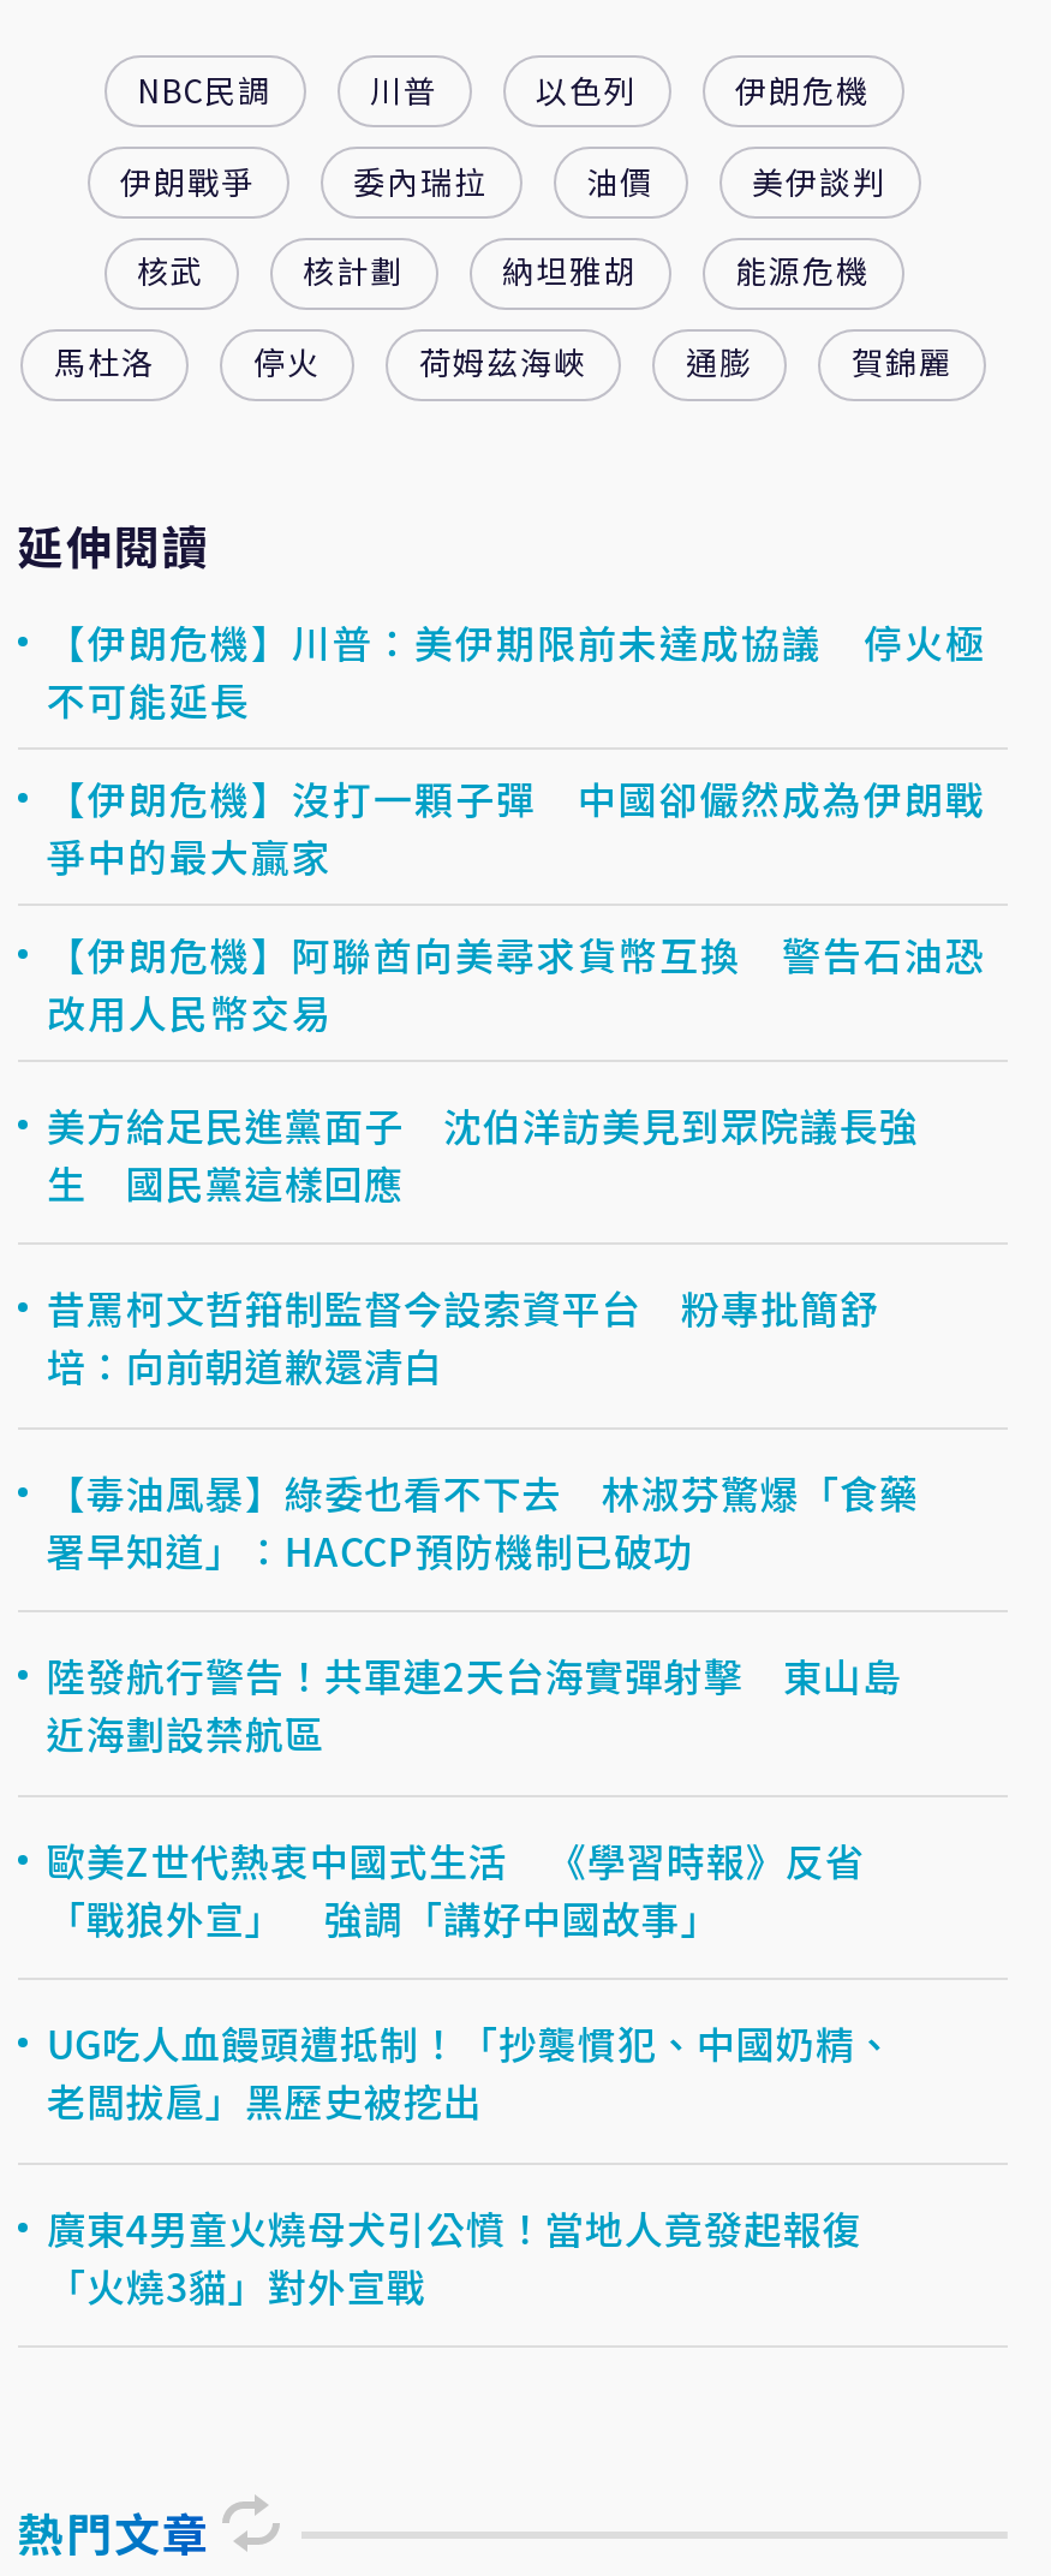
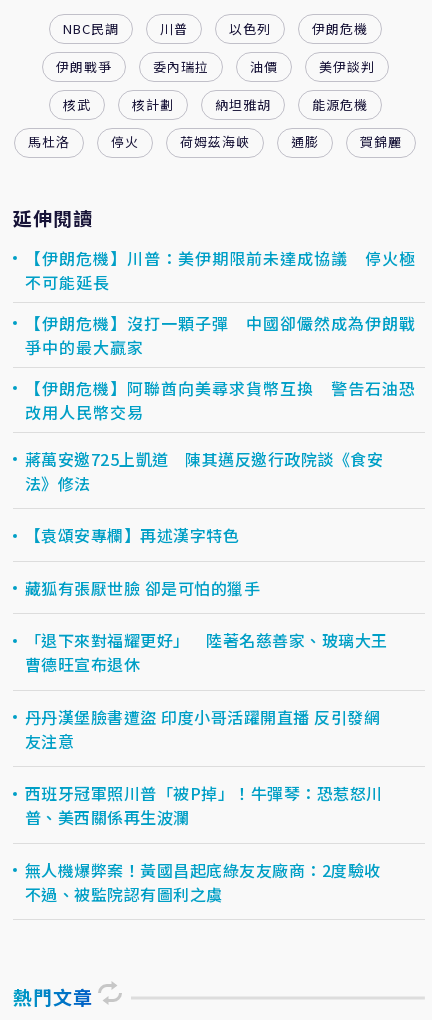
- 美方給足民進黨面子 沈伯洋訪美見到眾院議長強
- 生 國民黨這樣回應
+ 蔣萬安邀725上凱道 陳其邁反邀行政院談《食安
+ 法》修法

- 昔罵柯文哲箝制監督今設索資平台 粉專批簡舒
- 培：向前朝道歉還清白
+ 【袁頌安專欄】再述漢字特色

- 【毒油風暴】綠委也看不下去 林淑芬驚爆「食藥
- 署早知道」：HACCP預防機制已破功
+ 藏狐有張厭世臉 卻是可怕的獵手

- 陸發航行警告！共軍連2天台海實彈射擊 東山島
- 近海劃設禁航區
+ 「退下來對福耀更好」 陸著名慈善家、玻璃大王
+ 曹德旺宣布退休

- 歐美Z世代熱衷中國式生活 《學習時報》反省
- 「戰狼外宣」 強調「講好中國故事」
+ 丹丹漢堡臉書遭盜 印度小哥活躍開直播 反引發網
+ 友注意

- UG吃人血饅頭遭抵制！「抄襲慣犯、中國奶精、
- 老闆拔扈」黑歷史被挖出
+ 西班牙冠軍照川普「被P掉」！牛彈琴：恐惹怒川
+ 普、美西關係再生波瀾

- 廣東4男童火燒母犬引公憤！當地人竟發起報復
- 「火燒3貓」對外宣戰
+ 無人機爆弊案！黃國昌起底綠友友廠商：2度驗收
+ 不過、被監院認有圖利之虞
